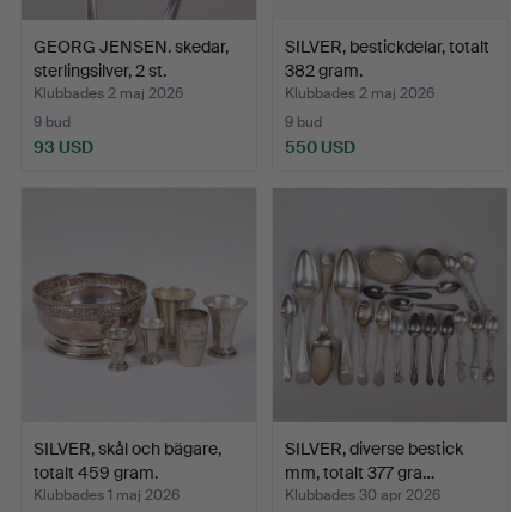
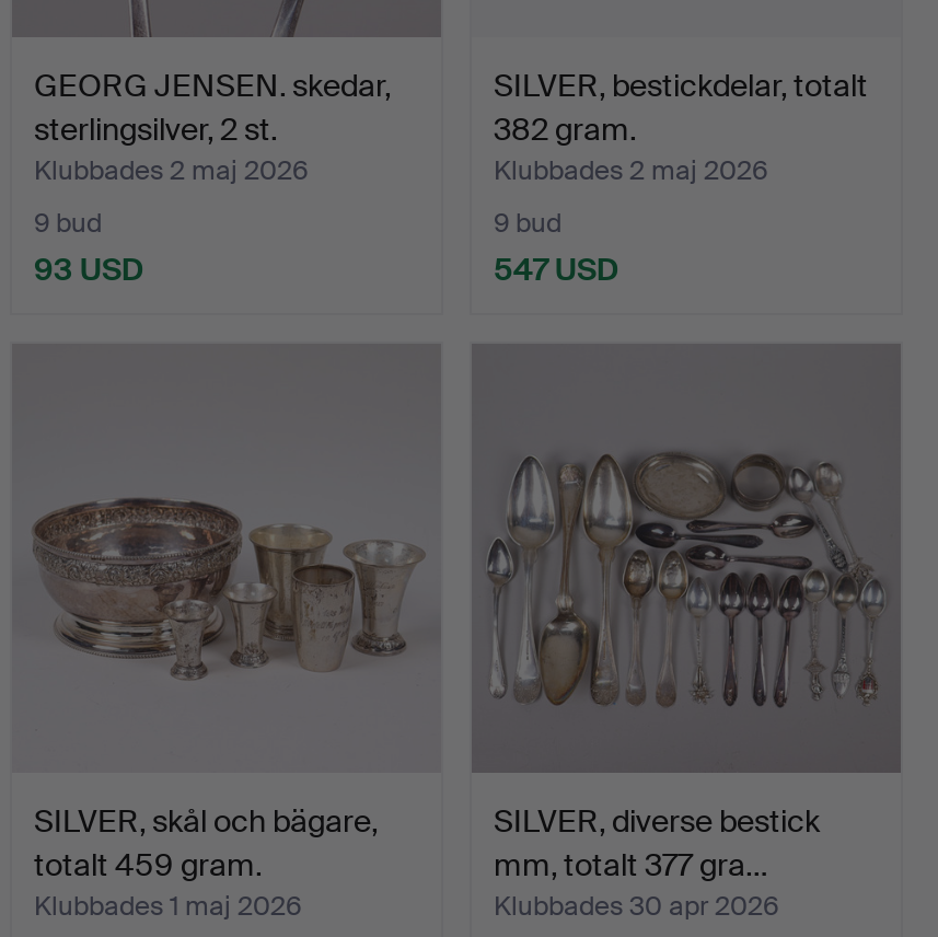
- 550 USD
+ 547 USD
